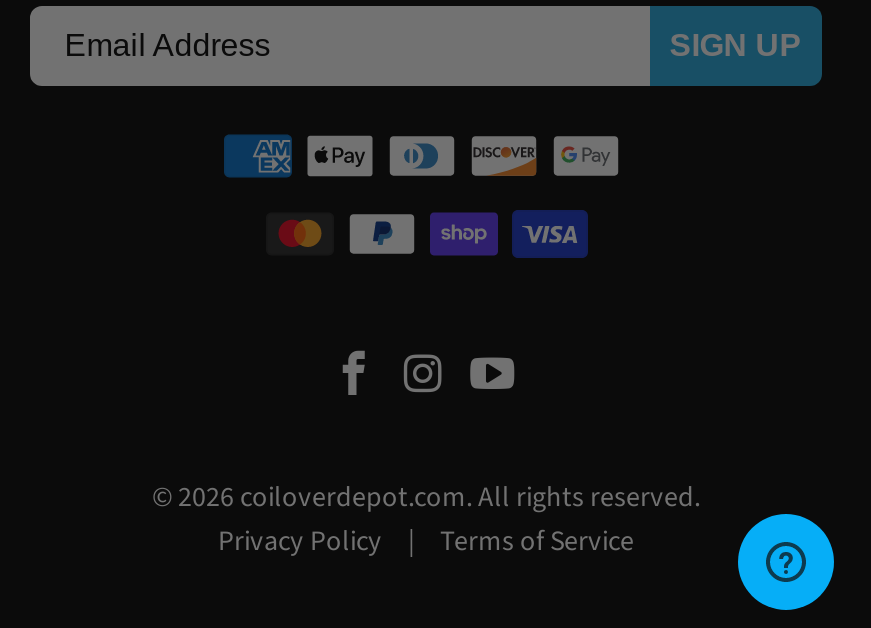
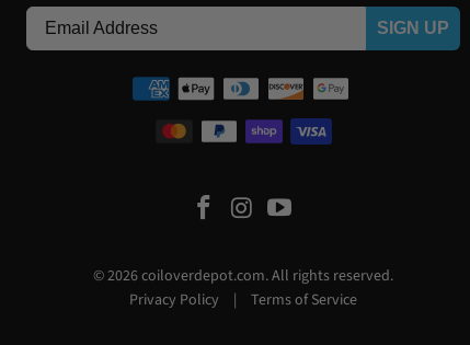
- [image]
